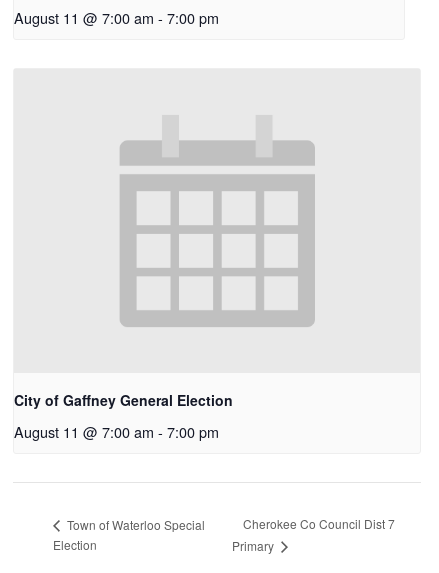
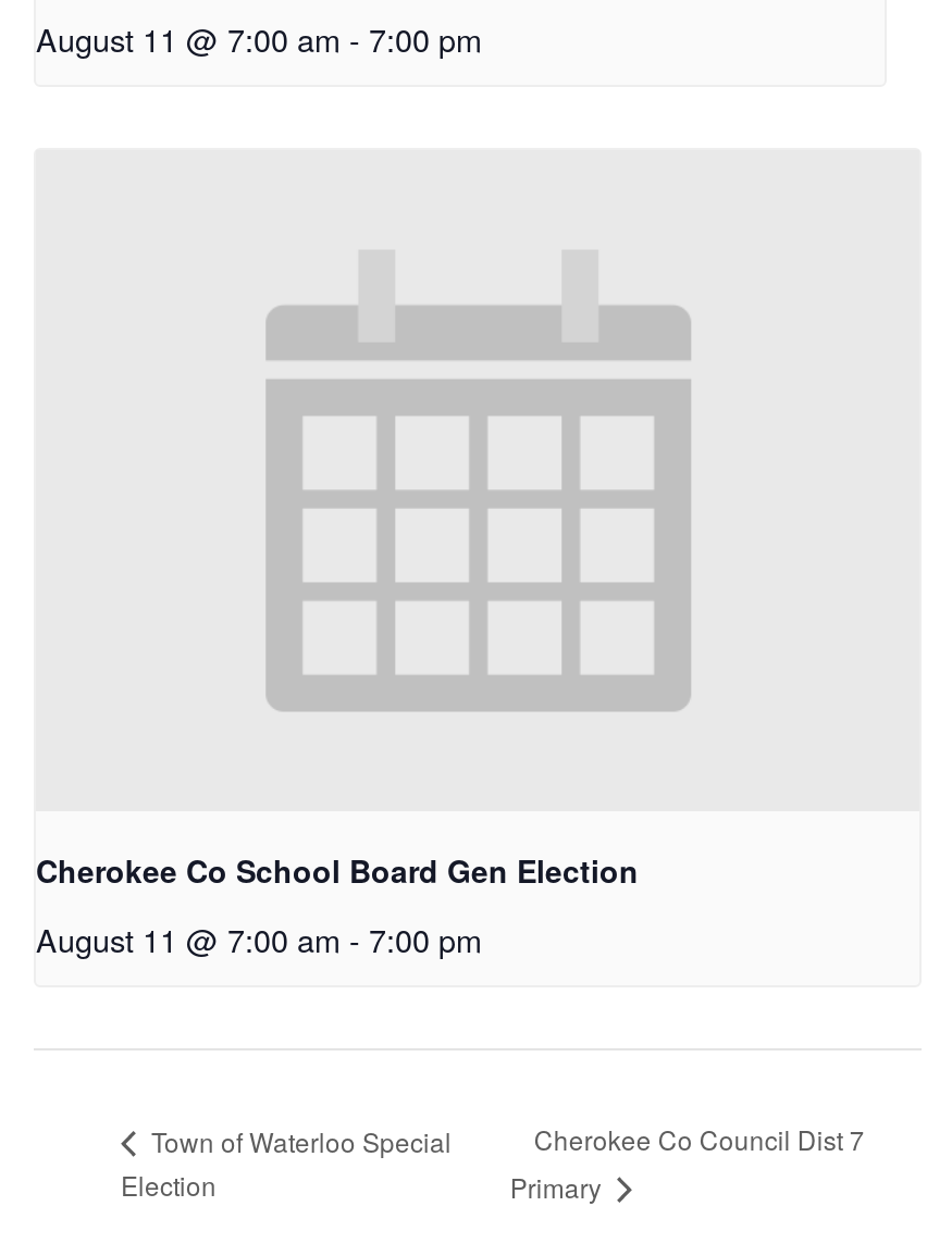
- City of Gaffney General Election
+ Cherokee Co School Board Gen Election
